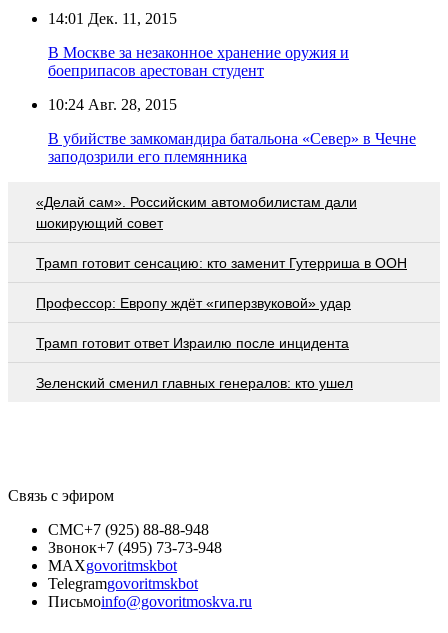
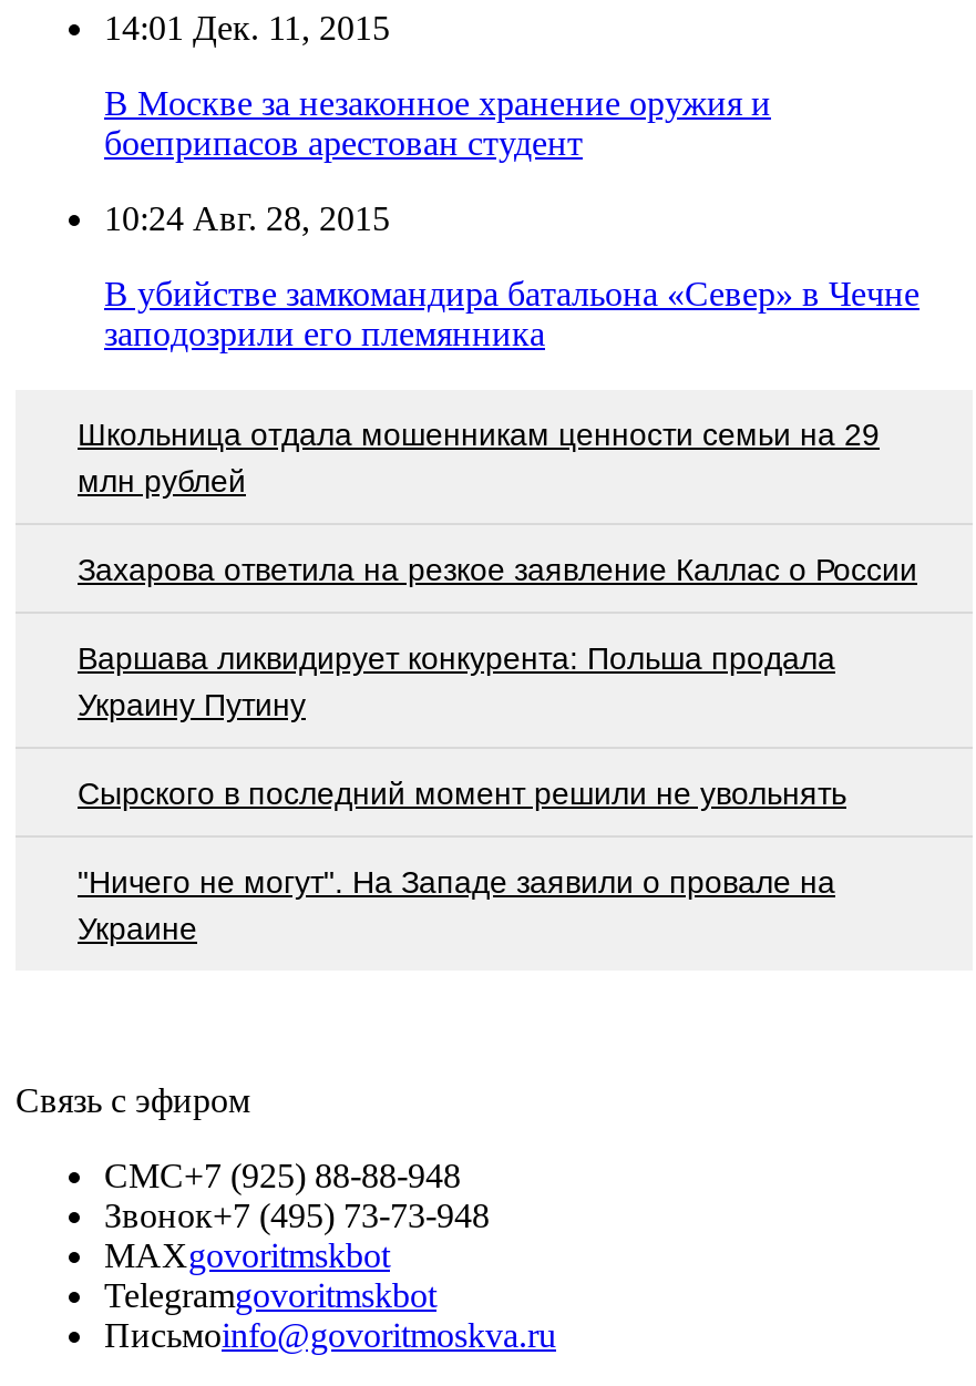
- «Делай сам». Российским автомобилистам дали
- шокирующий совет
+ Школьница отдала мошенникам ценности семьи на 29
+ млн рублей

- Трамп готовит сенсацию: кто заменит Гутерриша в ООН
+ Захарова ответила на резкое заявление Каллас о России

- Профессор: Европу ждёт «гиперзвуковой» удар
+ Варшава ликвидирует конкурента: Польша продала
+ Украину Путину

- Трамп готовит ответ Израилю после инцидента
+ Сырского в последний момент решили не увольнять

- Зеленский сменил главных генералов: кто ушел
+ "Ничего не могут". На Западе заявили о провале на
+ Украине
